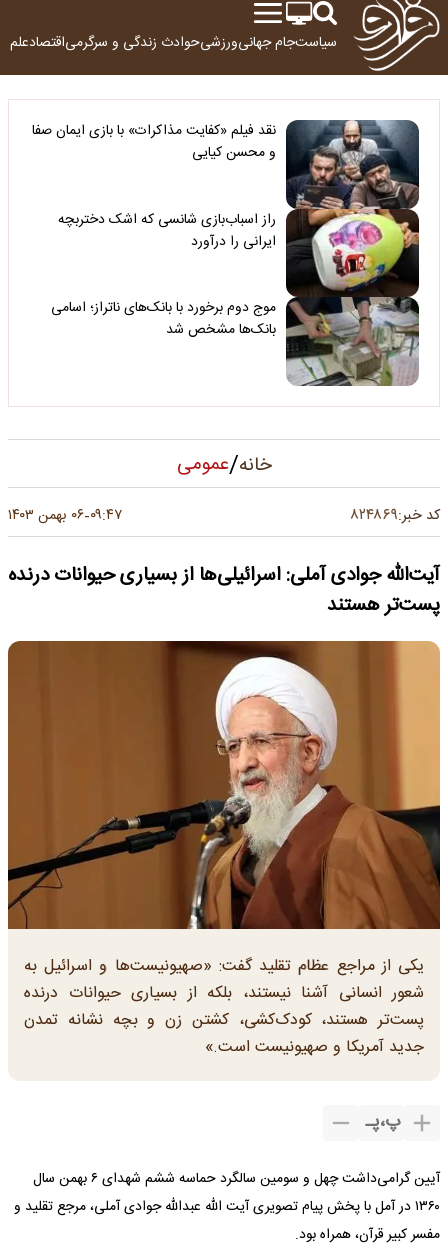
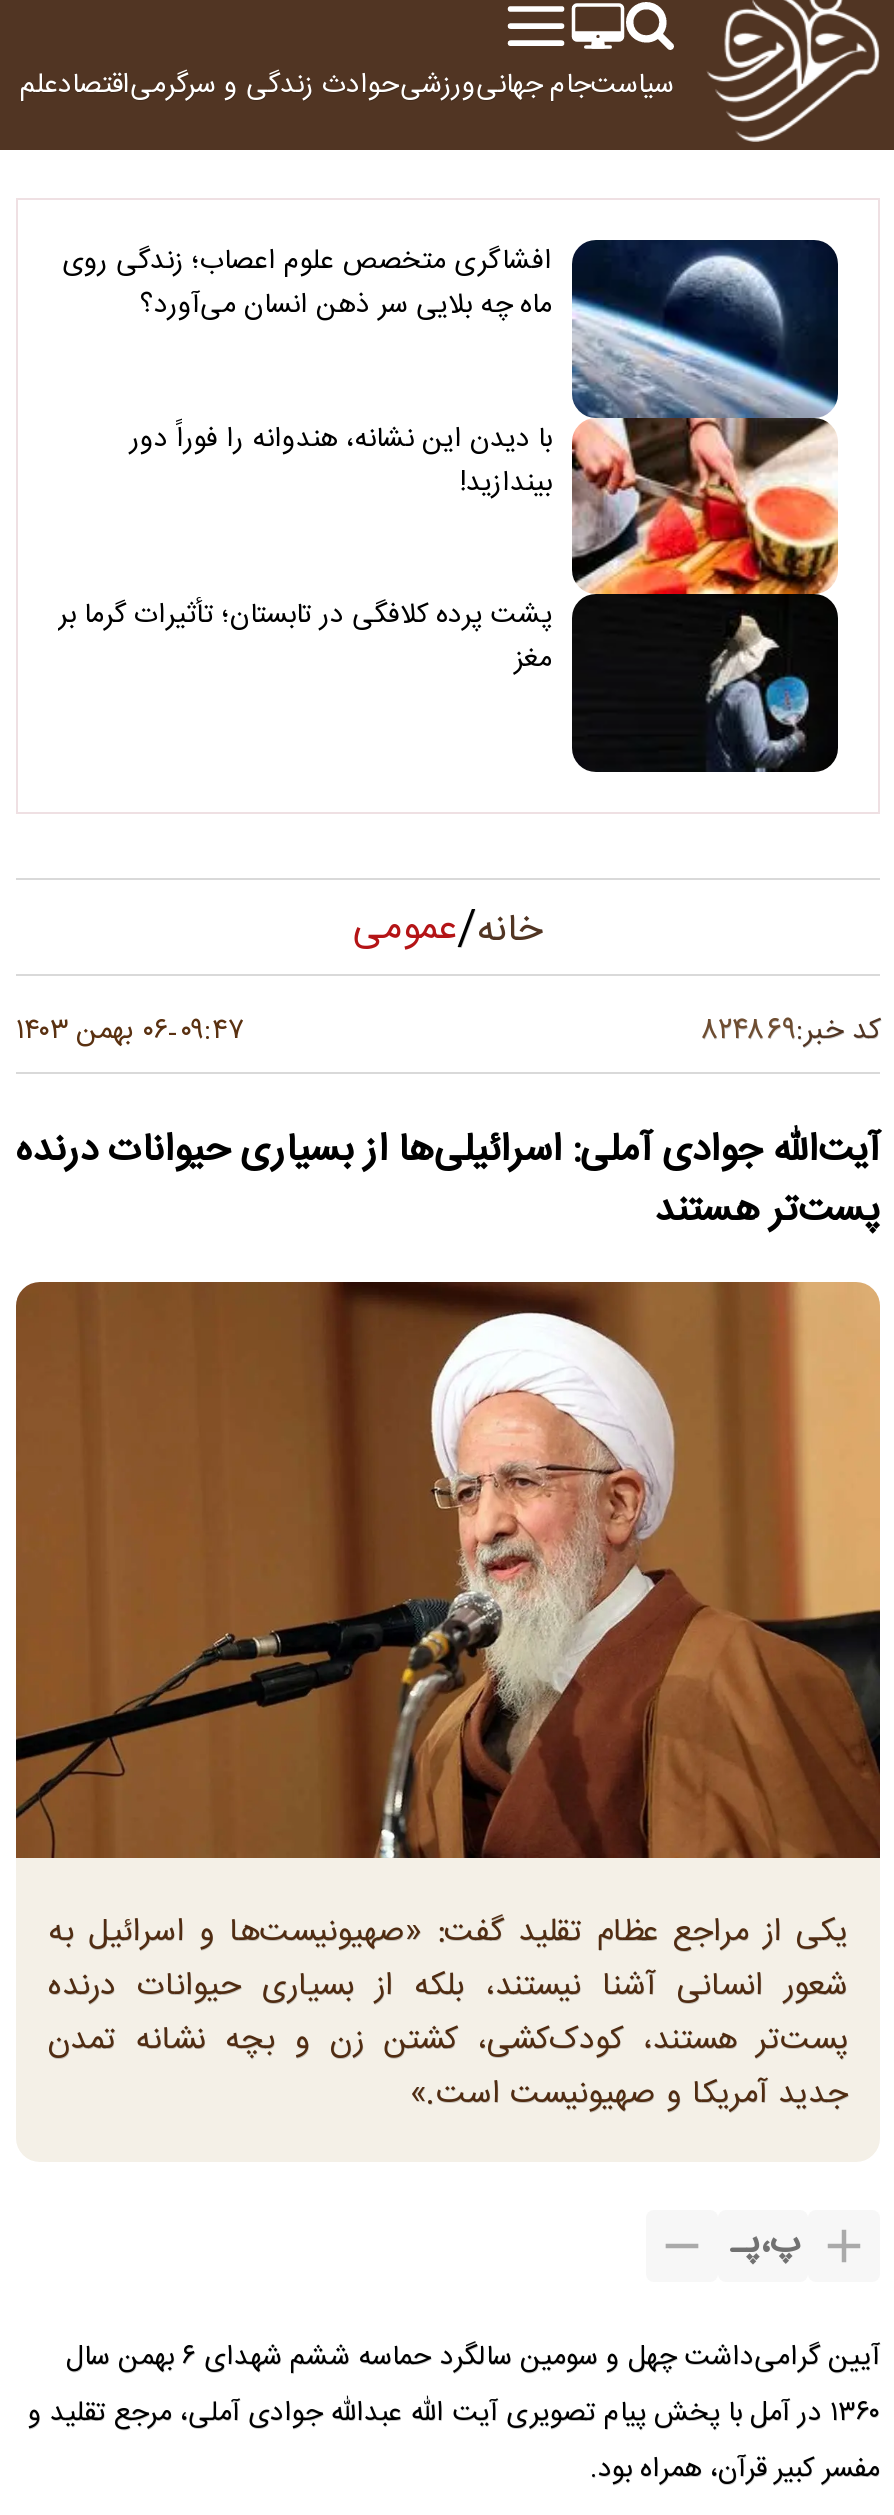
- [image]
- نقد فیلم «کفایت مذاکرات» با بازی ایمان صفا
- و محسن کیایی
+ [image]
+ افشاگری متخصص علوم اعصاب؛ زندگی روی
+ ماه چه بلایی سر ذهن انسان می‌آورد؟

- راز اسباب‌بازی شانسی که اشک دختربچه
- ایرانی را درآورد
+ با دیدن این نشانه، هندوانه را فوراً دور
+ بیندازید!

- موج دوم برخورد با بانک‌های ناتراز؛ اسامی
- بانک‌ها مشخص شد
+ پشت پرده کلافگی در تابستان؛ تأثیرات گرما بر
+ مغز
